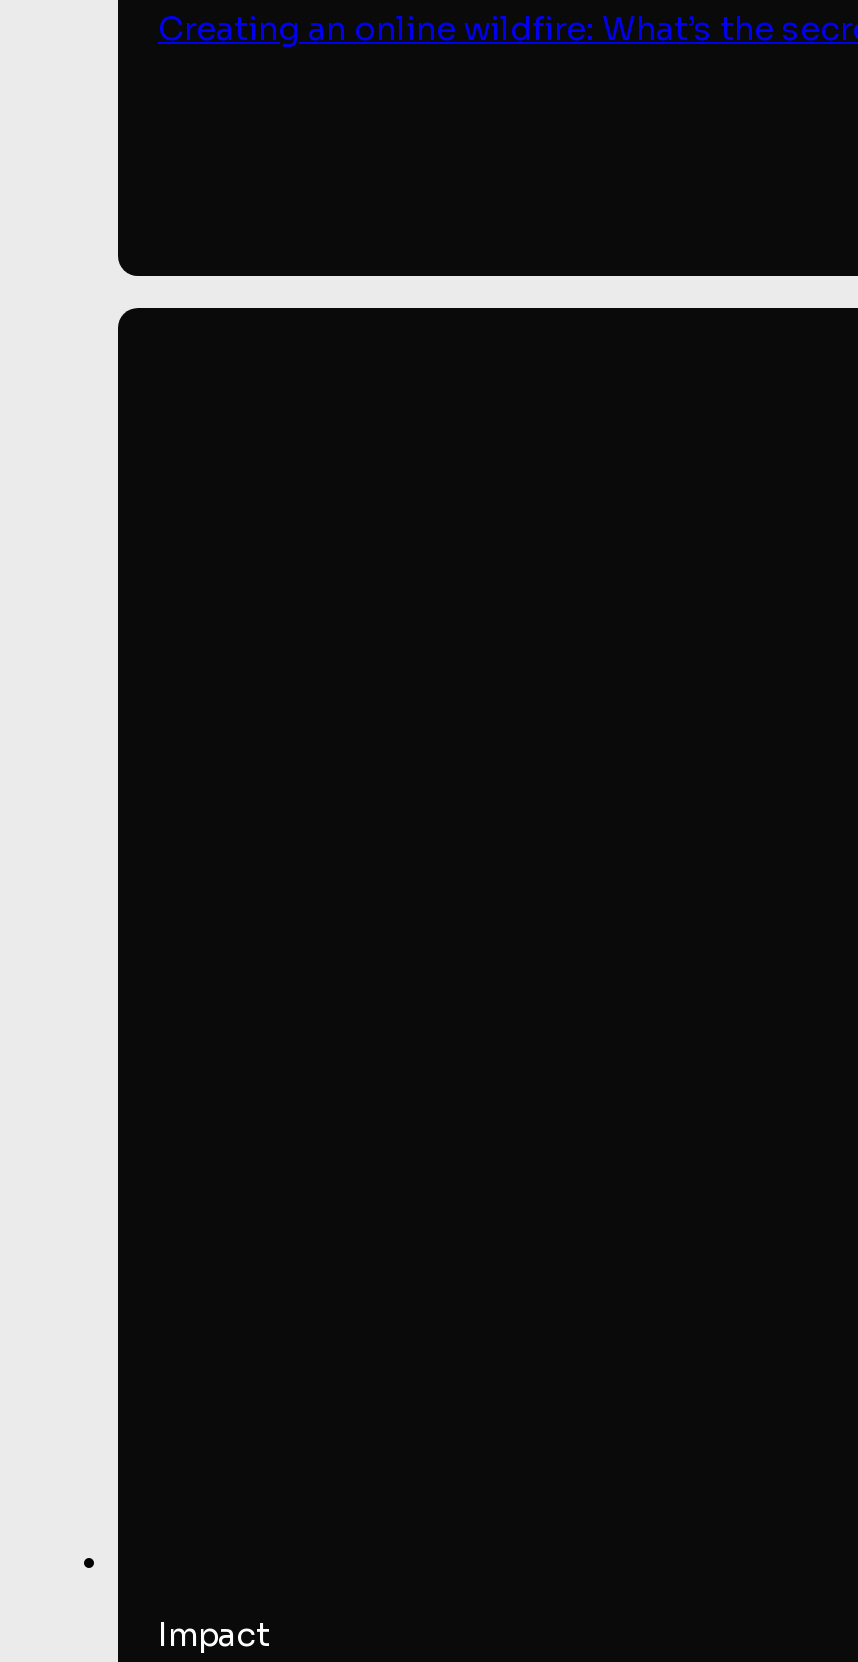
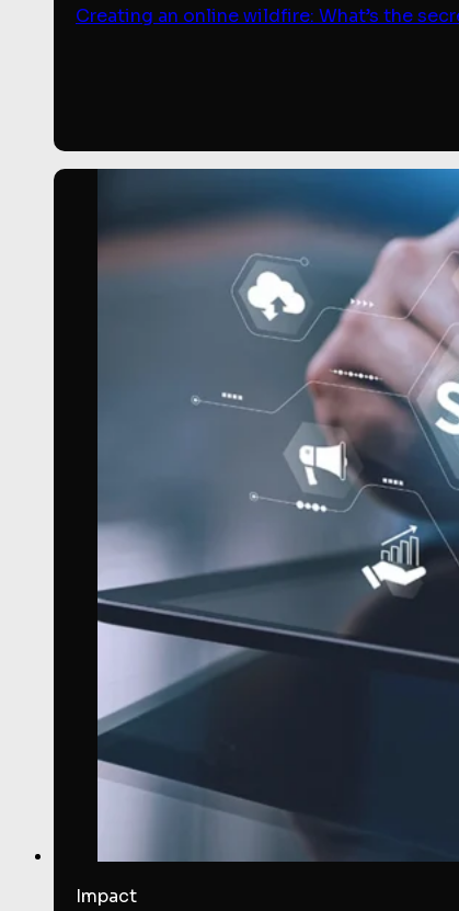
+ [image]
